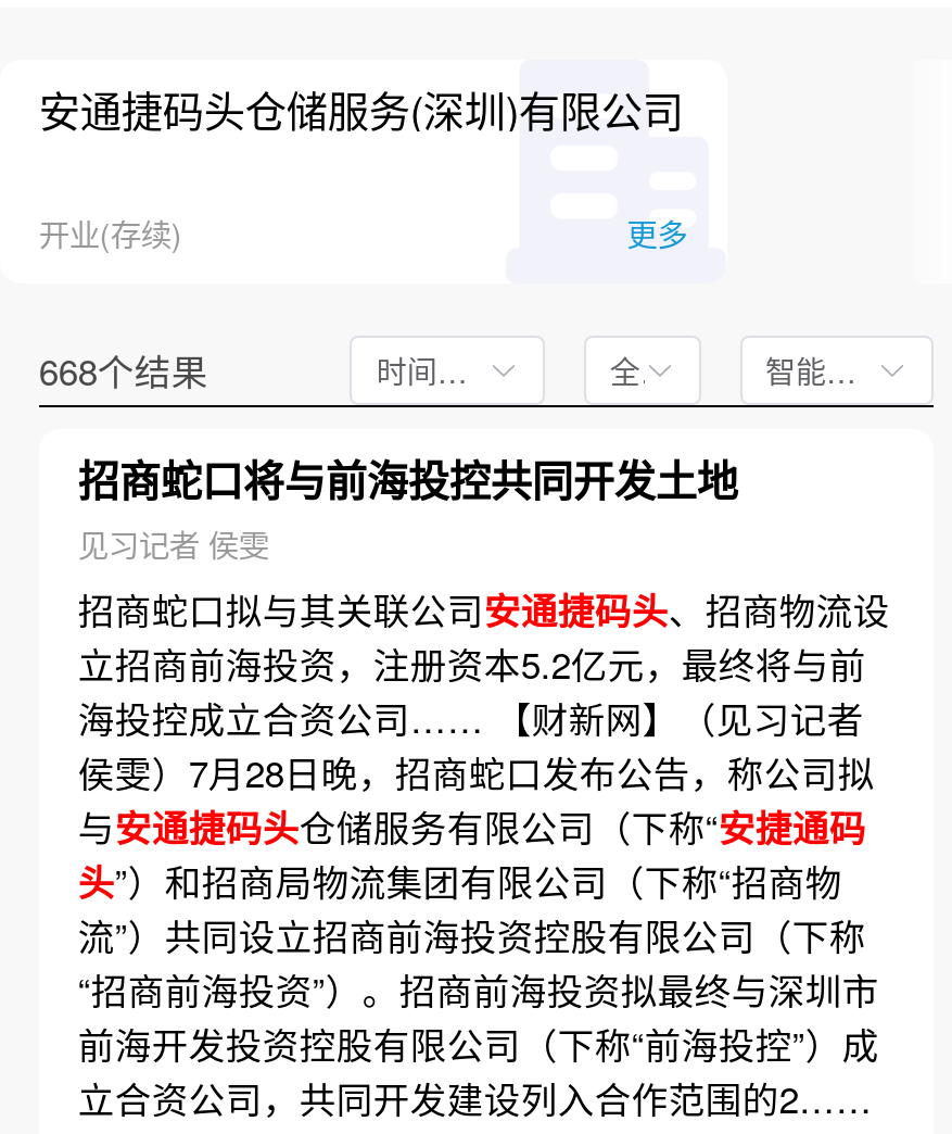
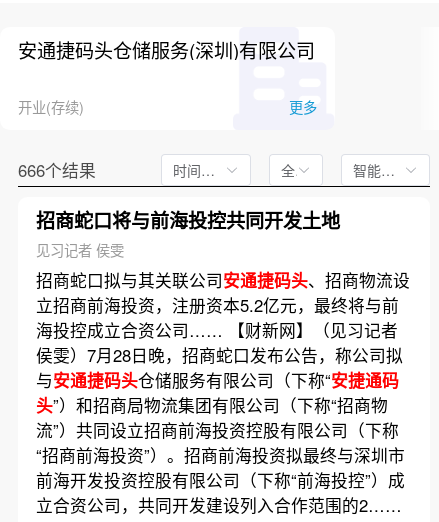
- 668个结果
+ 666个结果
